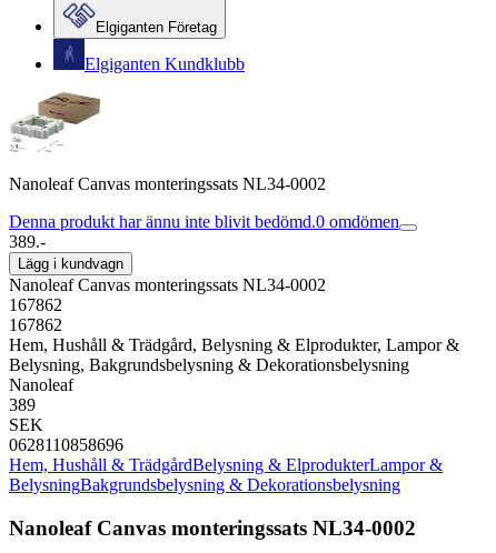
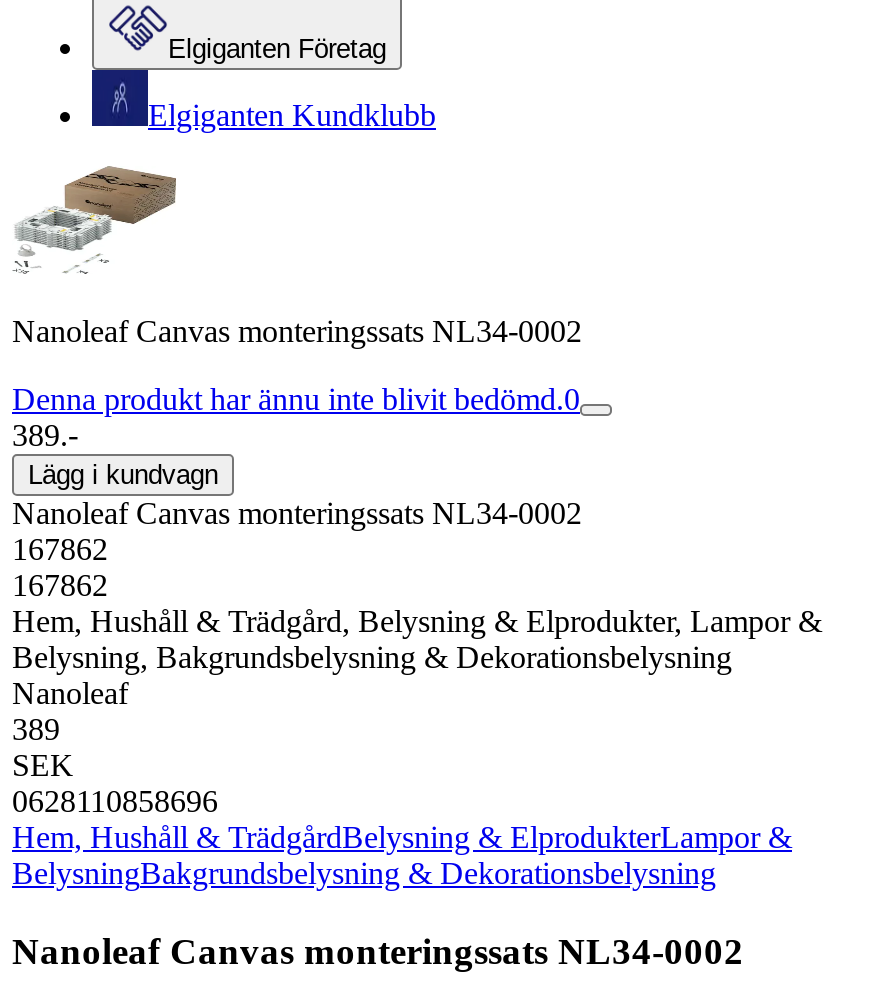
- Denna produkt har ännu inte blivit bedömd.0 omdömen
+ Denna produkt har ännu inte blivit bedömd.0
